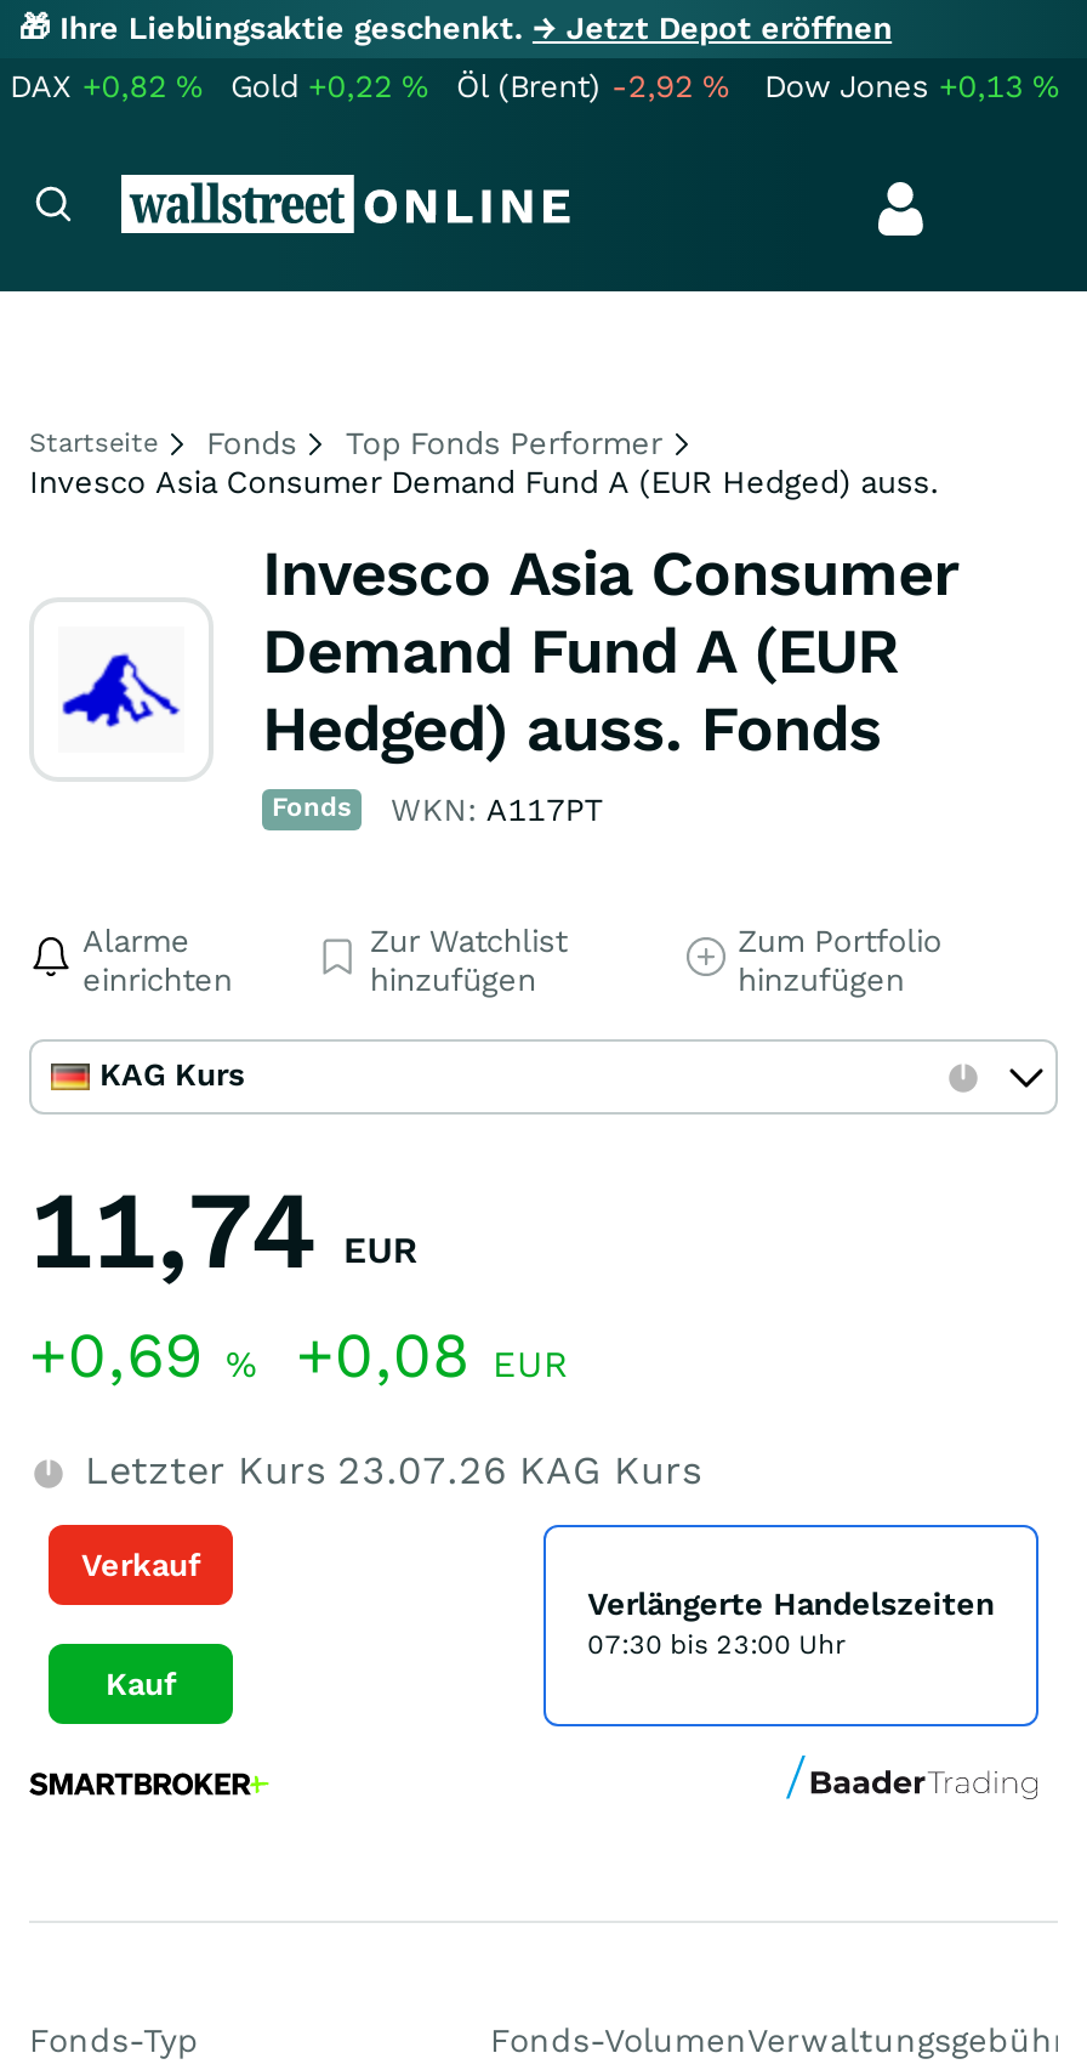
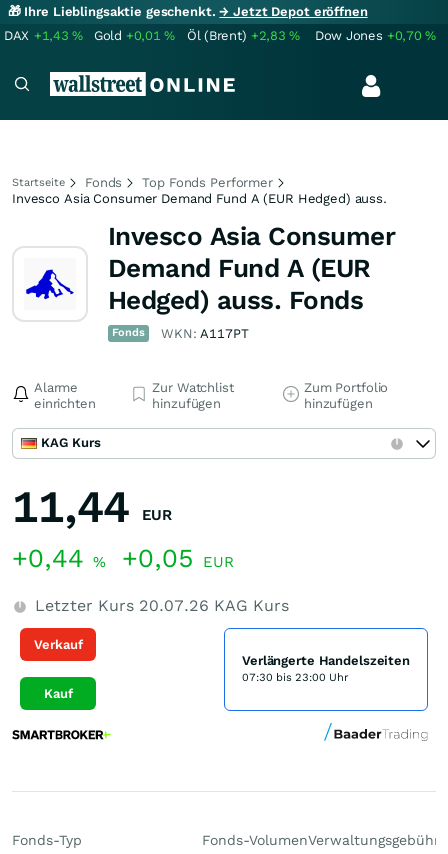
- DAX +0,82%
+ DAX +1,43%

- Gold +0,22%
+ Gold +0,01%

- Öl (Brent) -2,92%
+ Öl (Brent) +2,83%

- Dow Jones +0,13%
+ Dow Jones +0,70%

- 11,74 EUR
+ 11,44 EUR

- +0,69% +0,08 EUR
+ +0,44% +0,05 EUR

- Letzter Kurs 23.07.26 KAG Kurs
+ Letzter Kurs 20.07.26 KAG Kurs
